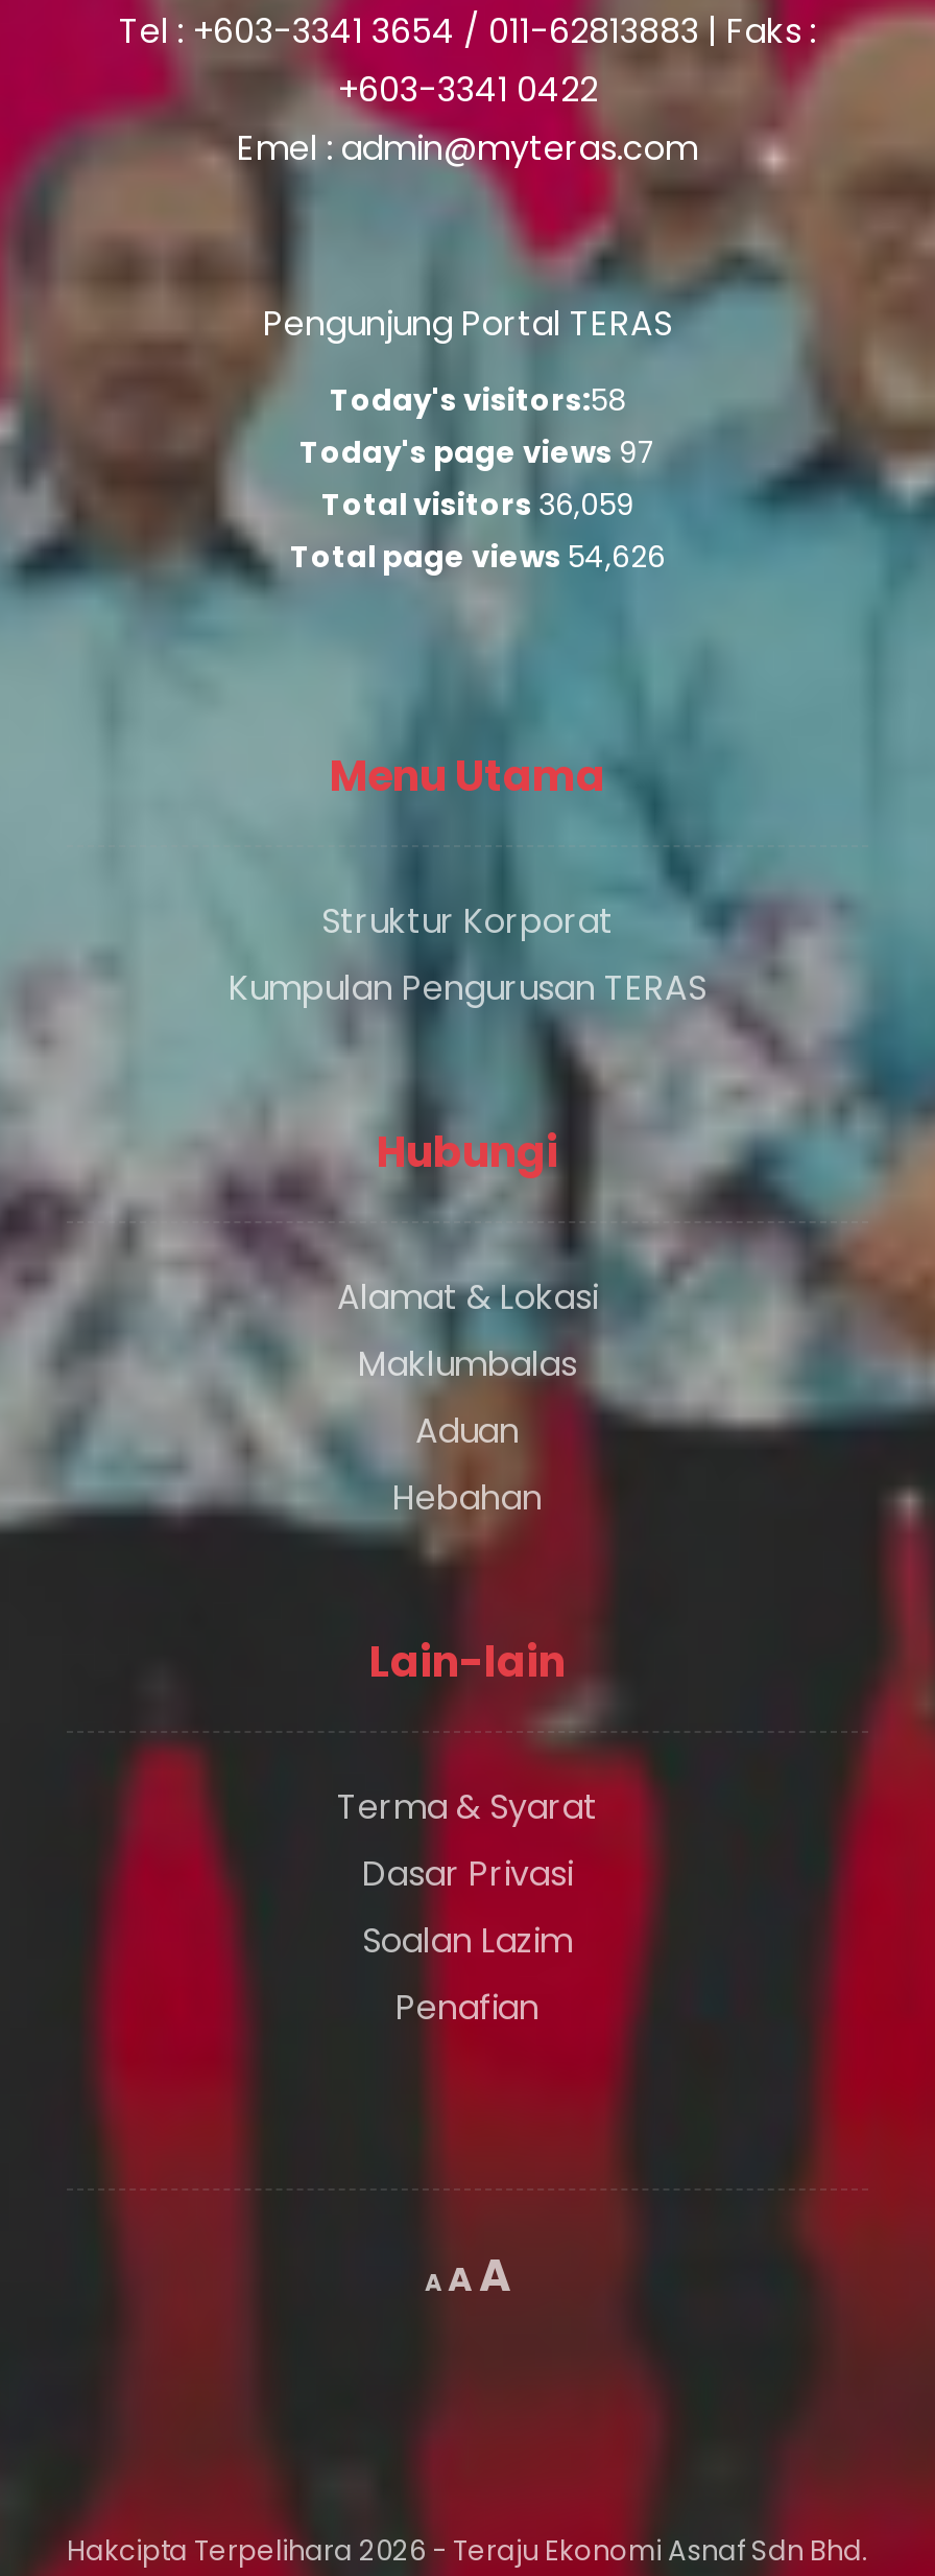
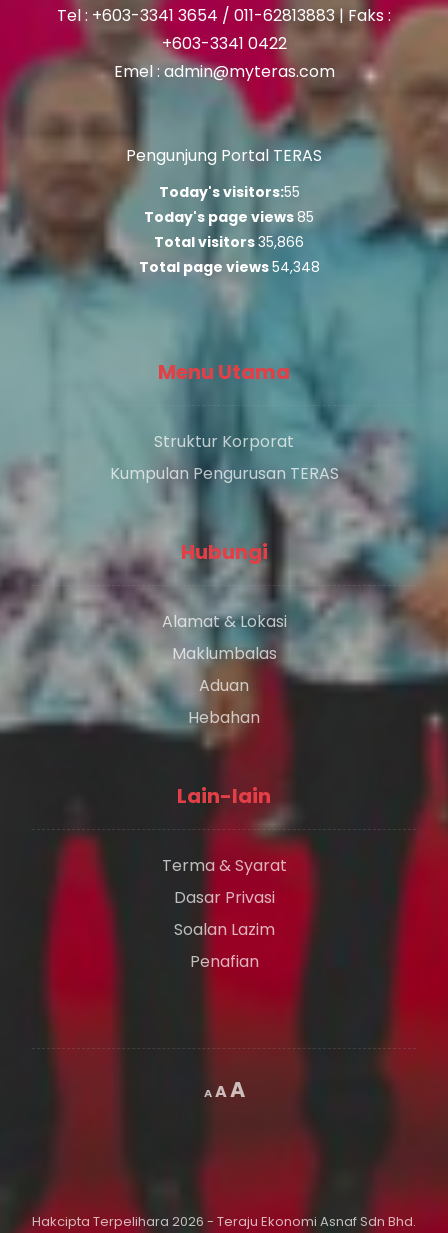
- Today's visitors:58
+ Today's visitors:55

- Today's page views 97
+ Today's page views 85

- Total visitors 36,059
+ Total visitors 35,866

- Total page views 54,626
+ Total page views 54,348
